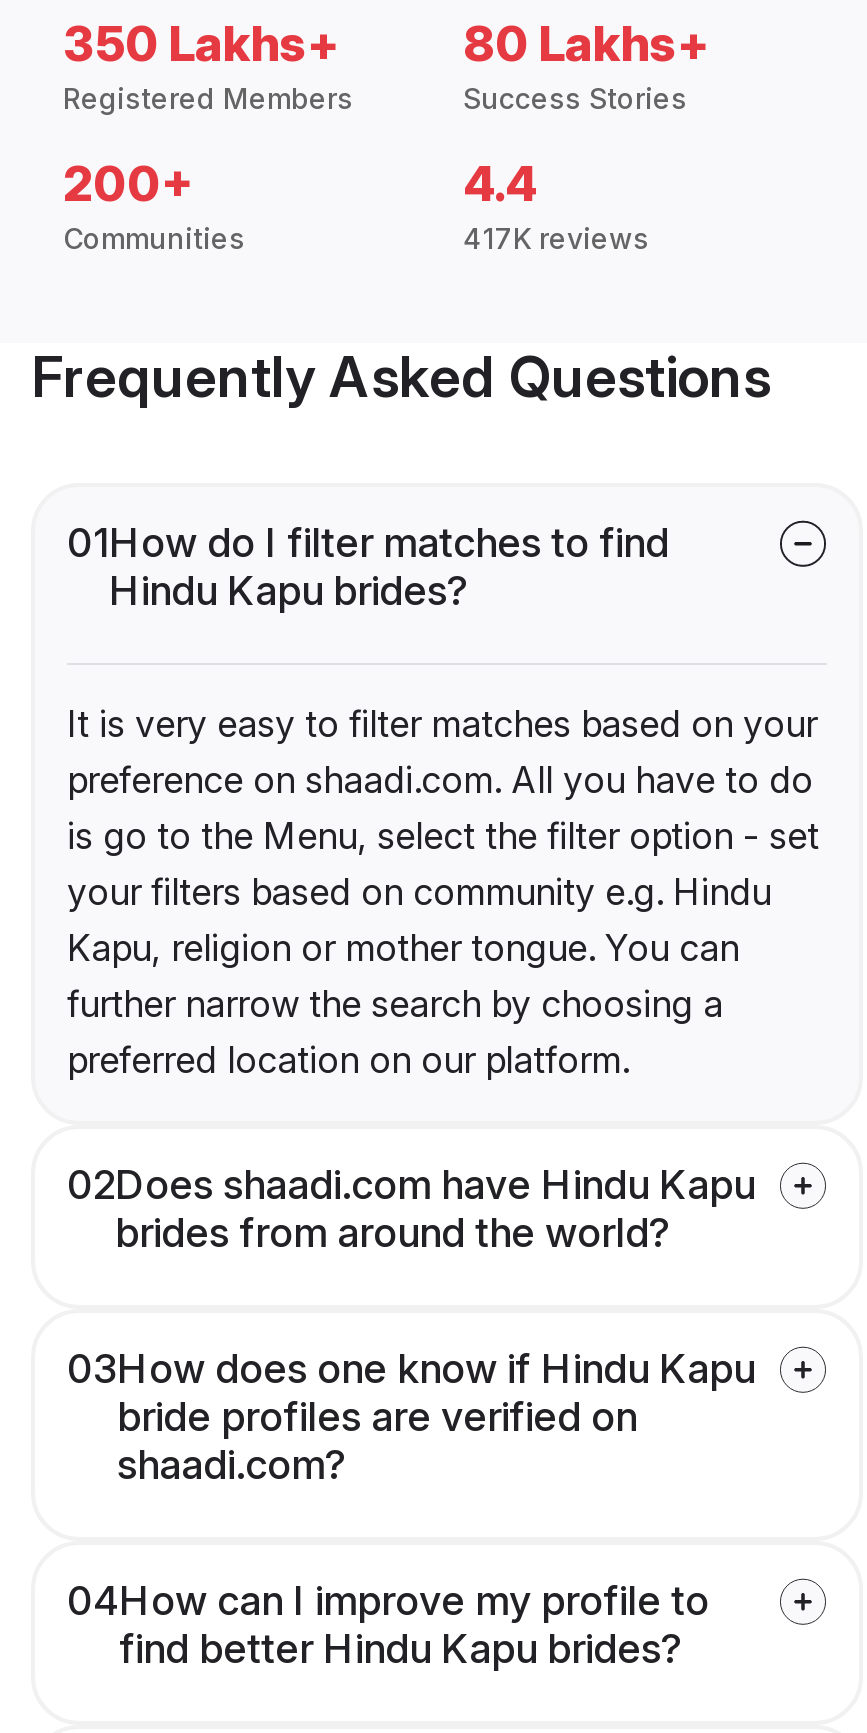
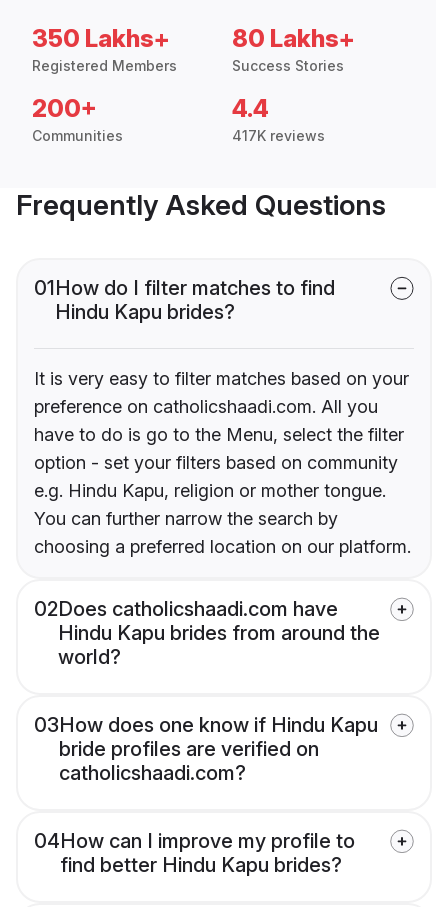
- preference on shaadi.com. All you have to do
- is go to the Menu, select the filter option - set
- your filters based on community e.g. Hindu
- Kapu, religion or mother tongue. You can
- further narrow the search by choosing a
- preferred location on our platform.
+ preference on catholicshaadi.com. All you
+ have to do is go to the Menu, select the filter
+ option - set your filters based on community
+ e.g. Hindu Kapu, religion or mother tongue.
+ You can further narrow the search by
+ choosing a preferred location on our platform.

- 02Does shaadi.com have Hindu Kapu
- brides from around the world?
+ 02Does catholicshaadi.com have
+ Hindu Kapu brides from around the
+ world?

- shaadi.com?
+ catholicshaadi.com?
